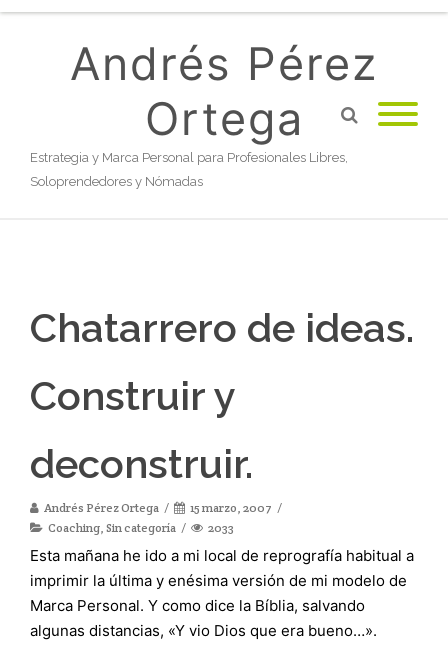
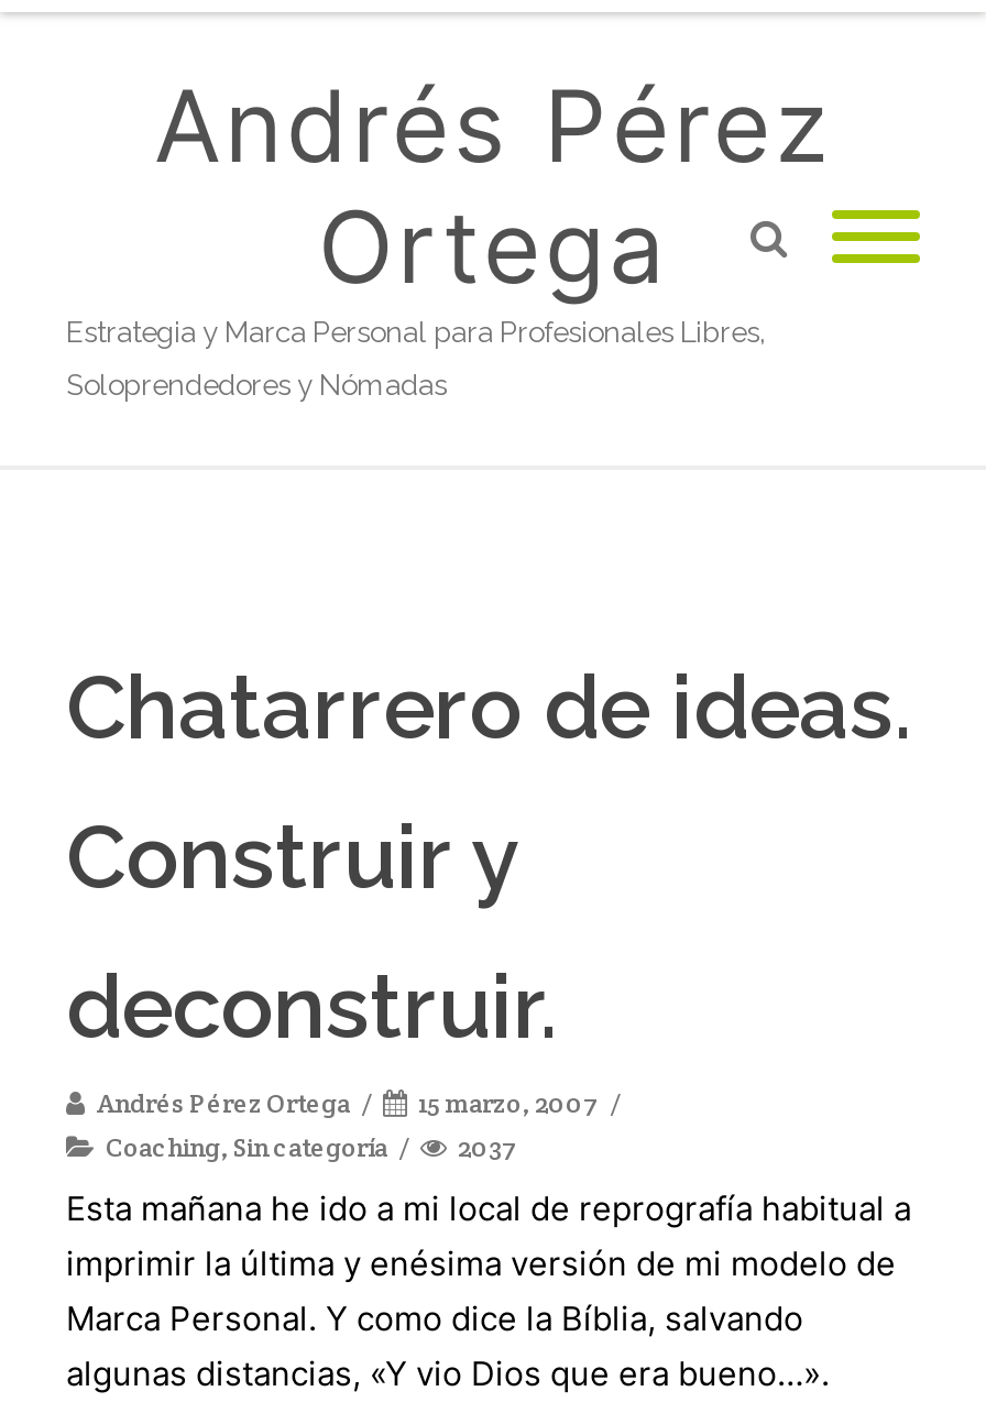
- Coaching, Sin categoría 2033
+ Coaching, Sin categoría 2037
